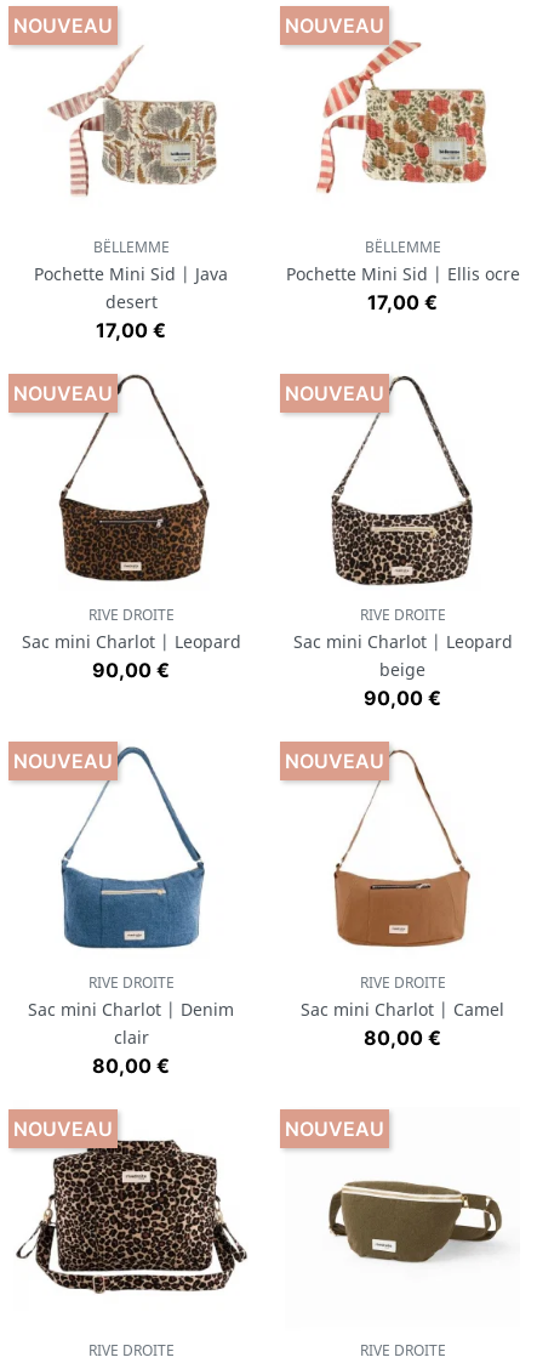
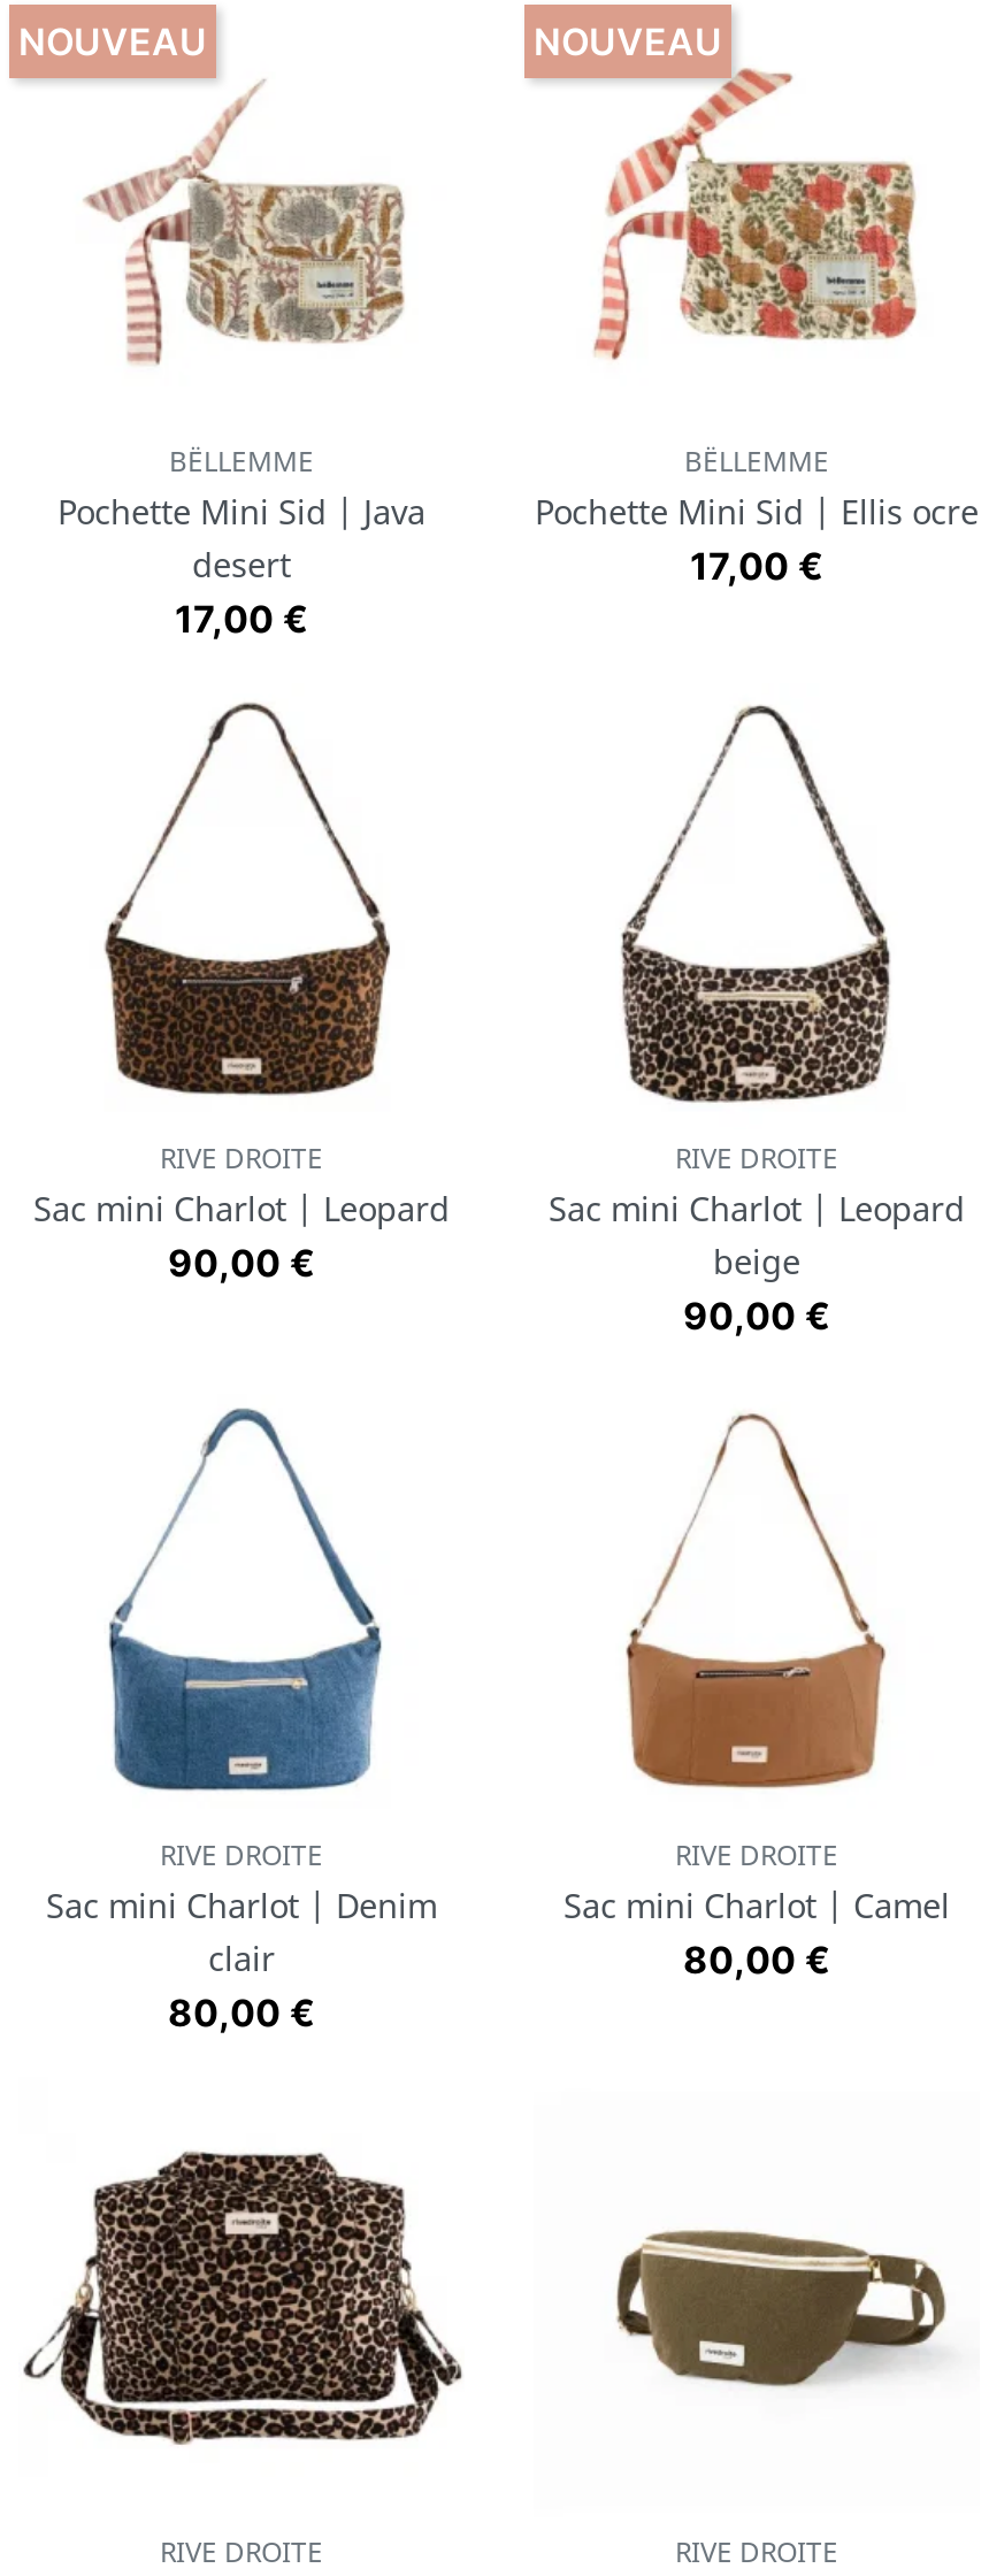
- NOUVEAU

- NOUVEAU

- NOUVEAU

- NOUVEAU

- NOUVEAU

- NOUVEAU
